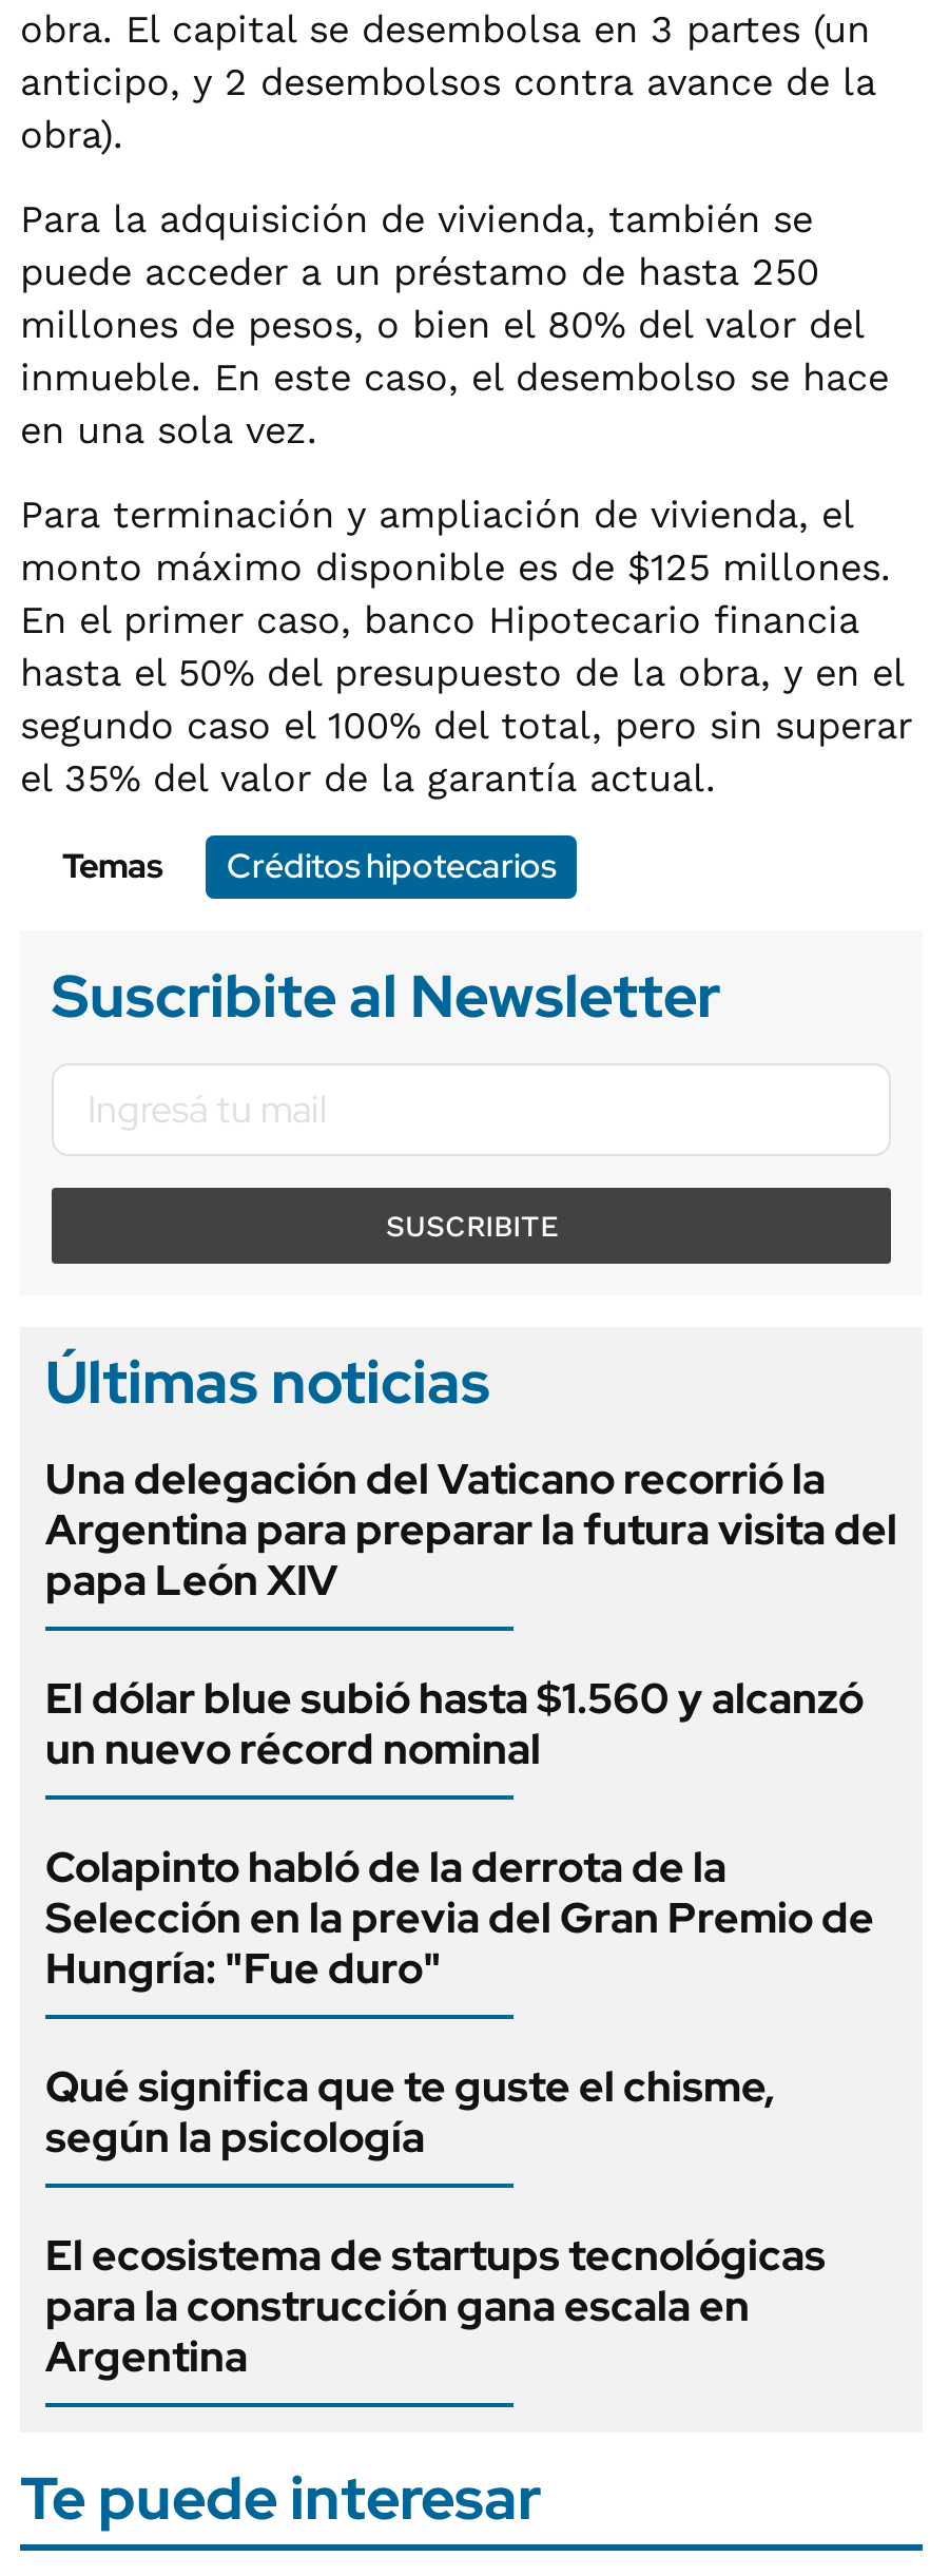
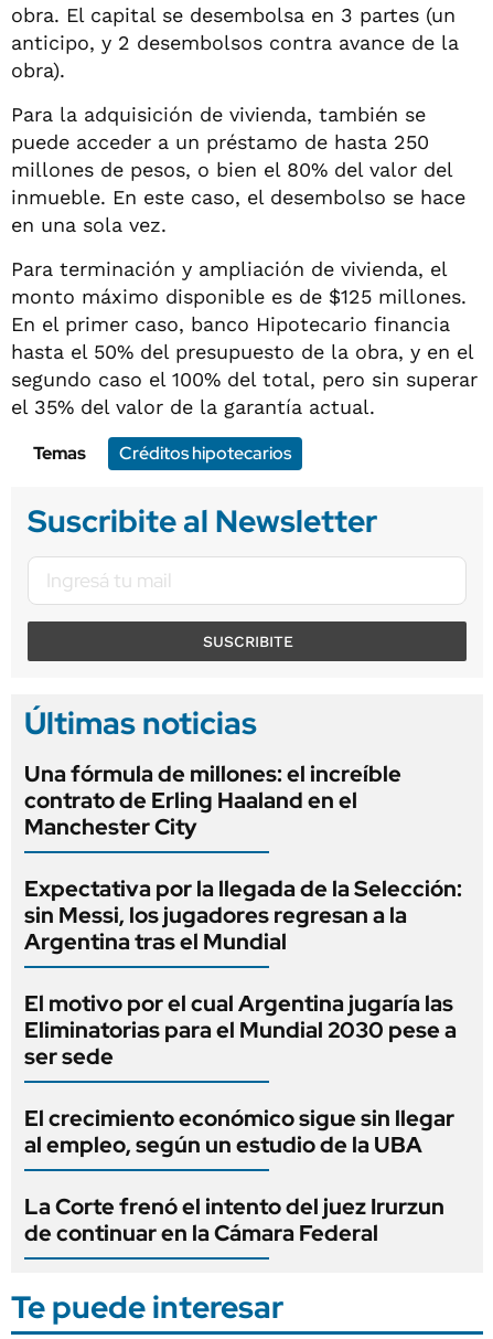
- Una delegación del Vaticano recorrió la
- Argentina para preparar la futura visita del
- papa León XIV
+ Una fórmula de millones: el increíble
+ contrato de Erling Haaland en el
+ Manchester City

- El dólar blue subió hasta $1.560 y alcanzó
- un nuevo récord nominal
+ Expectativa por la llegada de la Selección:
+ sin Messi, los jugadores regresan a la
+ Argentina tras el Mundial

- Colapinto habló de la derrota de la
- Selección en la previa del Gran Premio de
- Hungría: "Fue duro"
+ El motivo por el cual Argentina jugaría las
+ Eliminatorias para el Mundial 2030 pese a
+ ser sede

- Qué significa que te guste el chisme,
- según la psicología
+ El crecimiento económico sigue sin llegar
+ al empleo, según un estudio de la UBA

- El ecosistema de startups tecnológicas
- para la construcción gana escala en
- Argentina
+ La Corte frenó el intento del juez Irurzun
+ de continuar en la Cámara Federal
